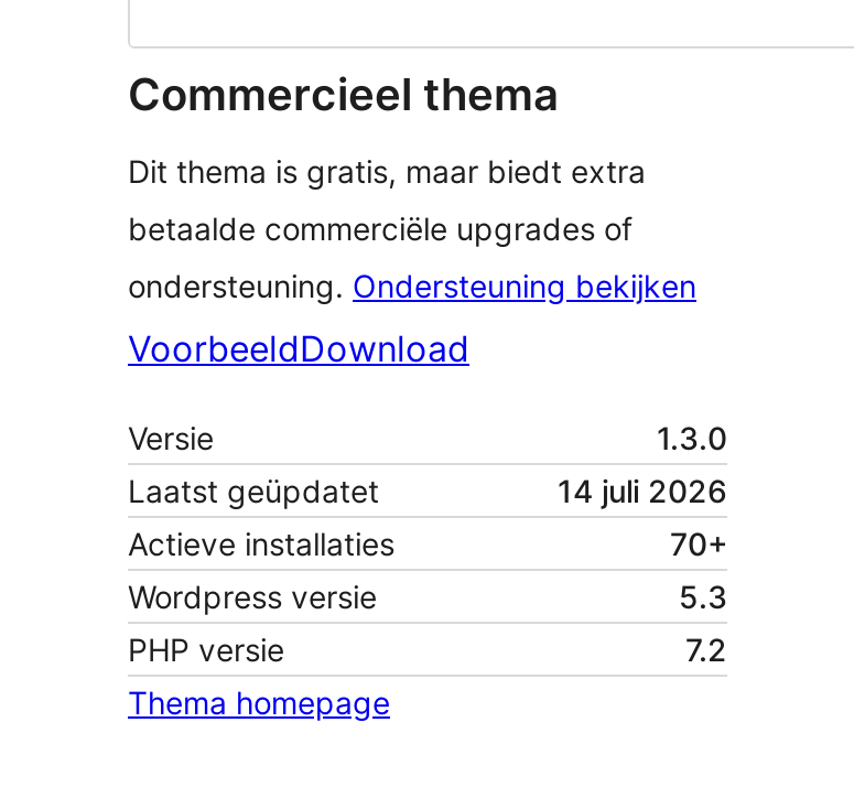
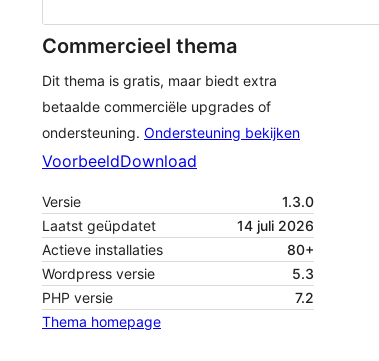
- 70+
+ 80+
